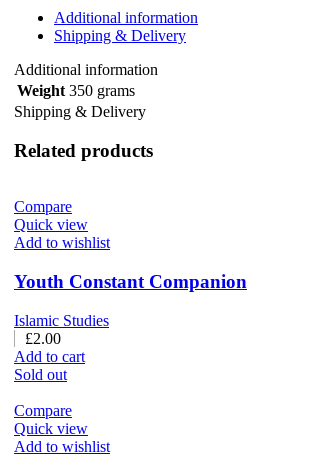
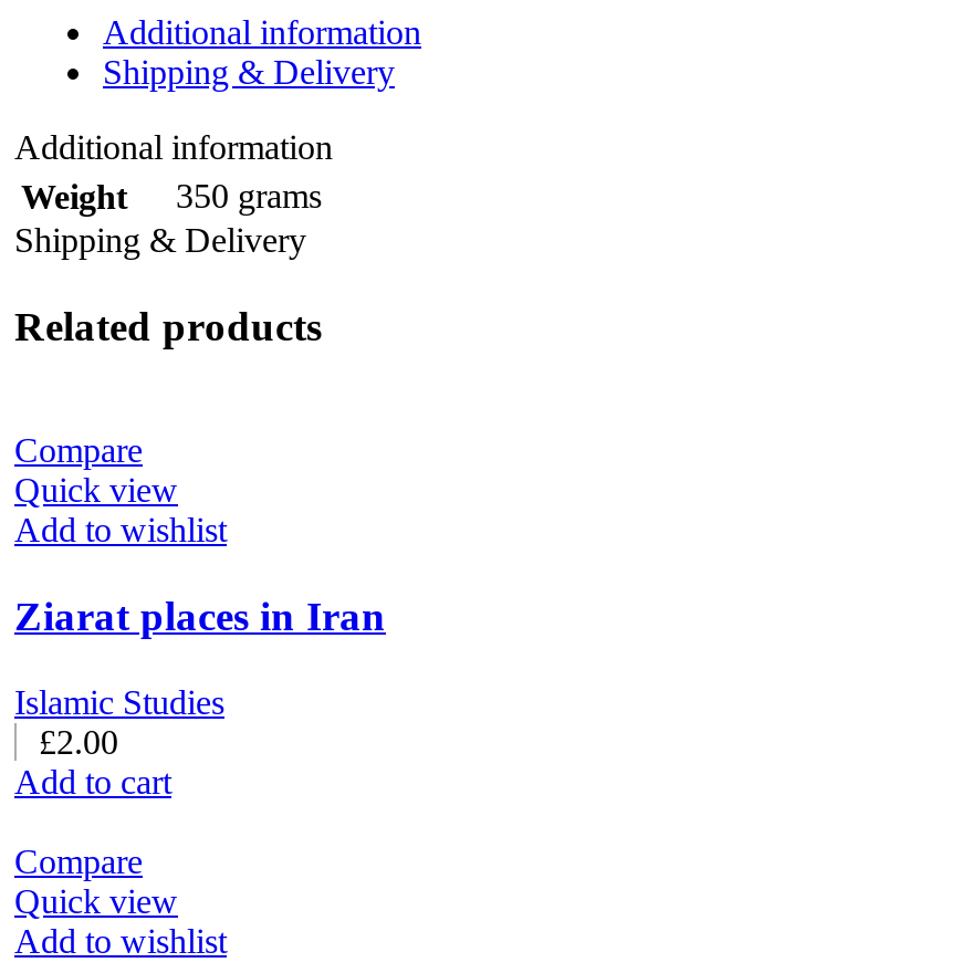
- Youth Constant Companion
+ Ziarat places in Iran

- Sold out
